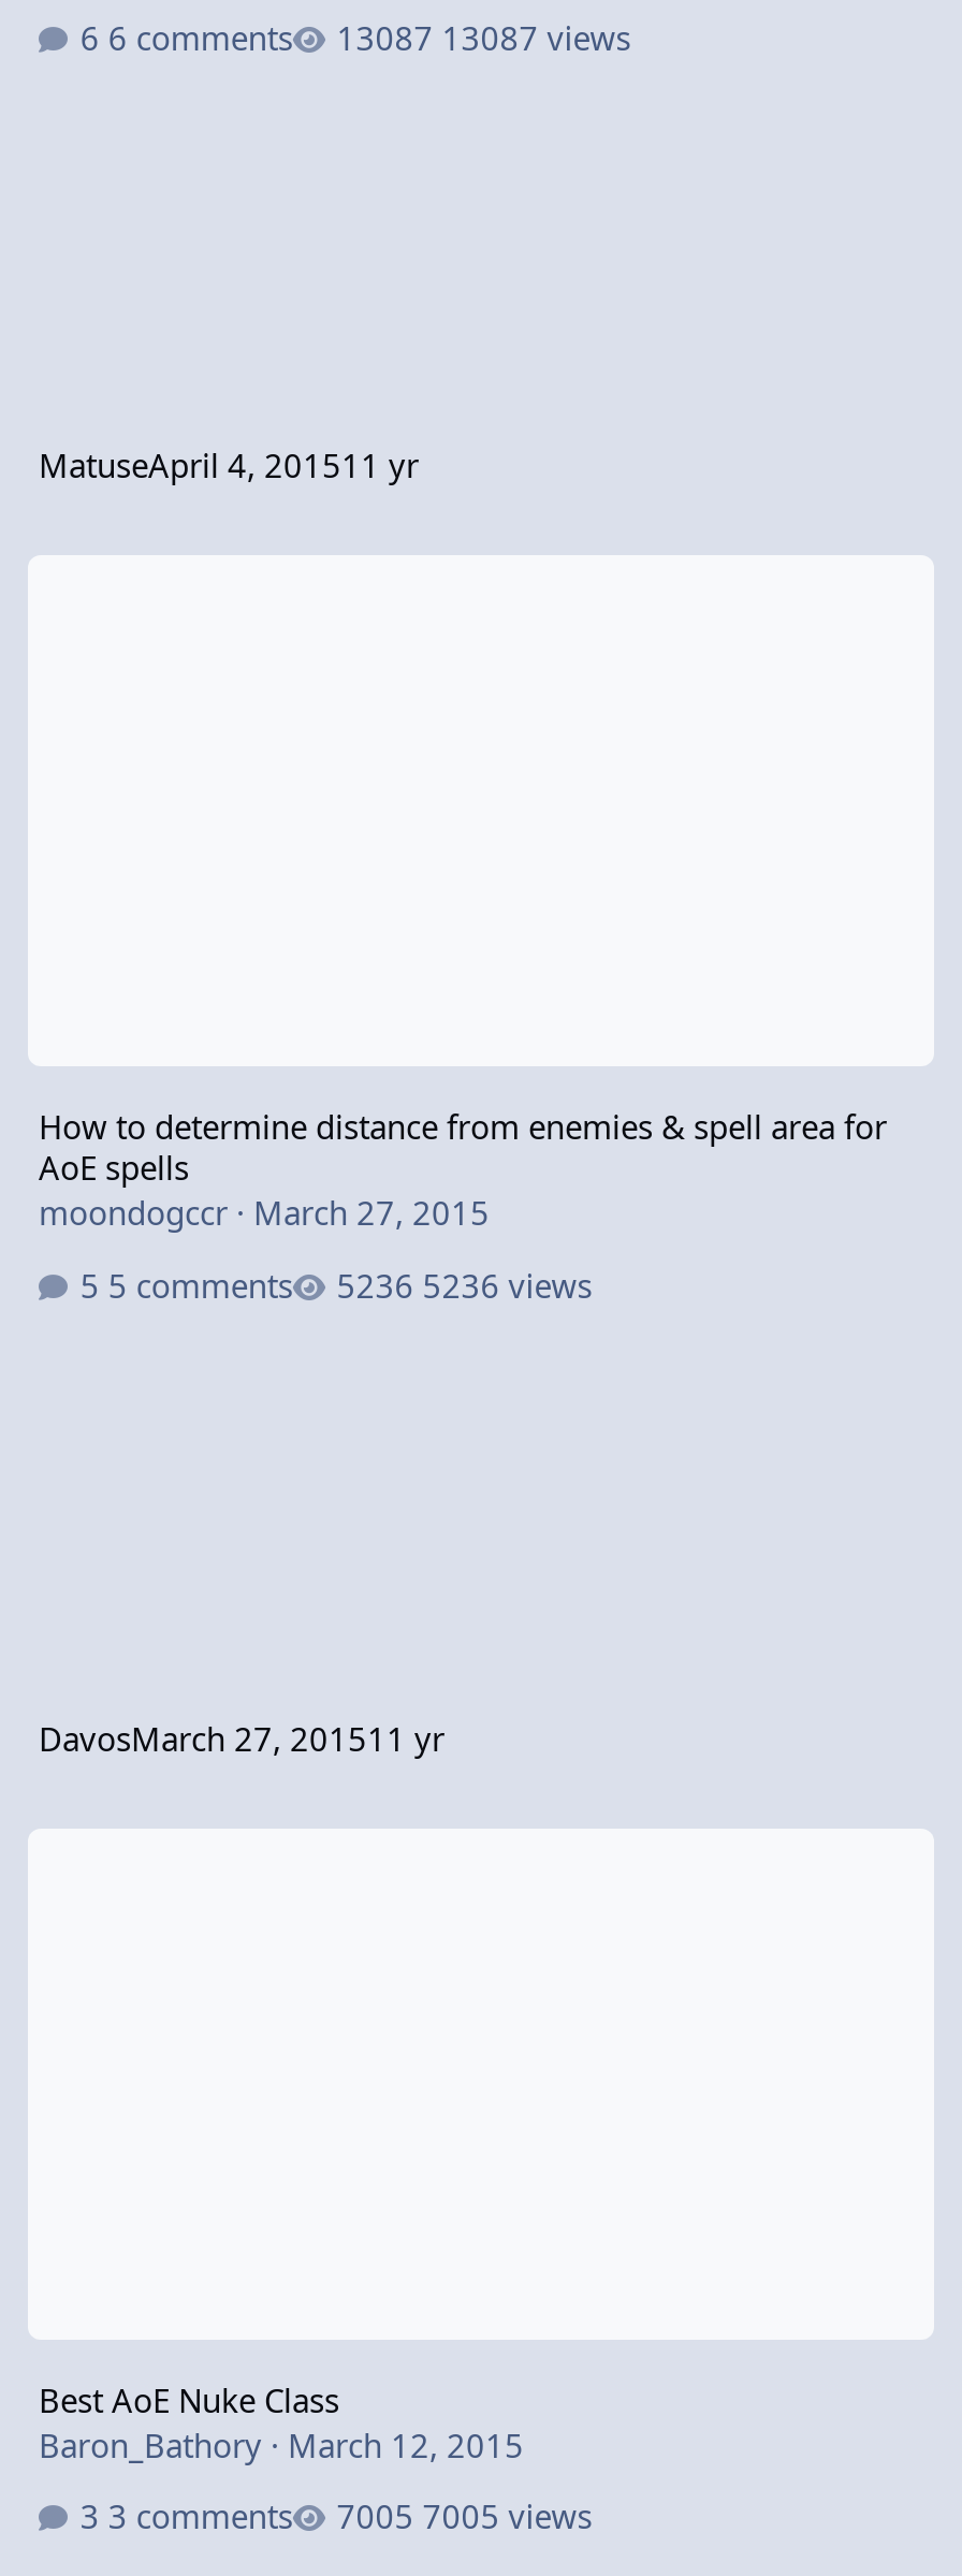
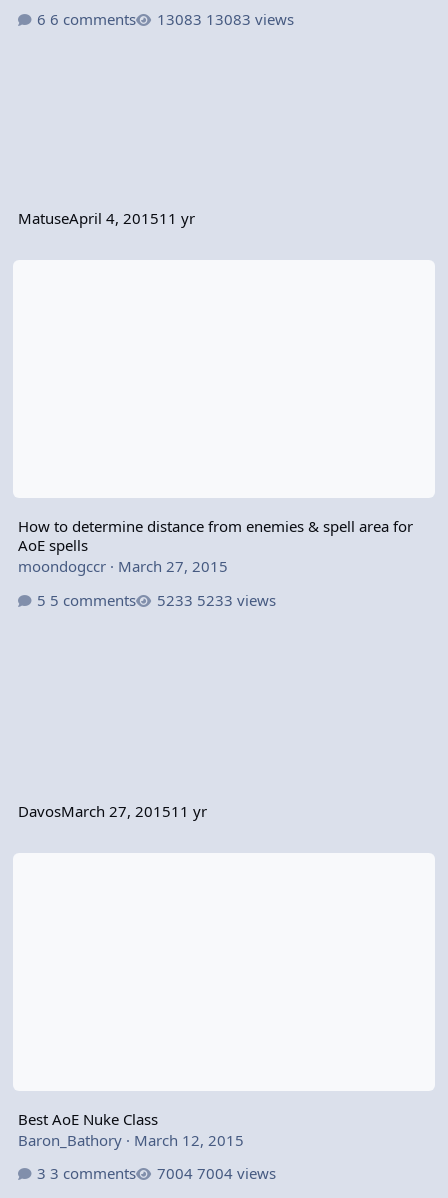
- 13087 views
+ 13083 views

- 5236 views
+ 5233 views

- 7005 views
+ 7004 views
